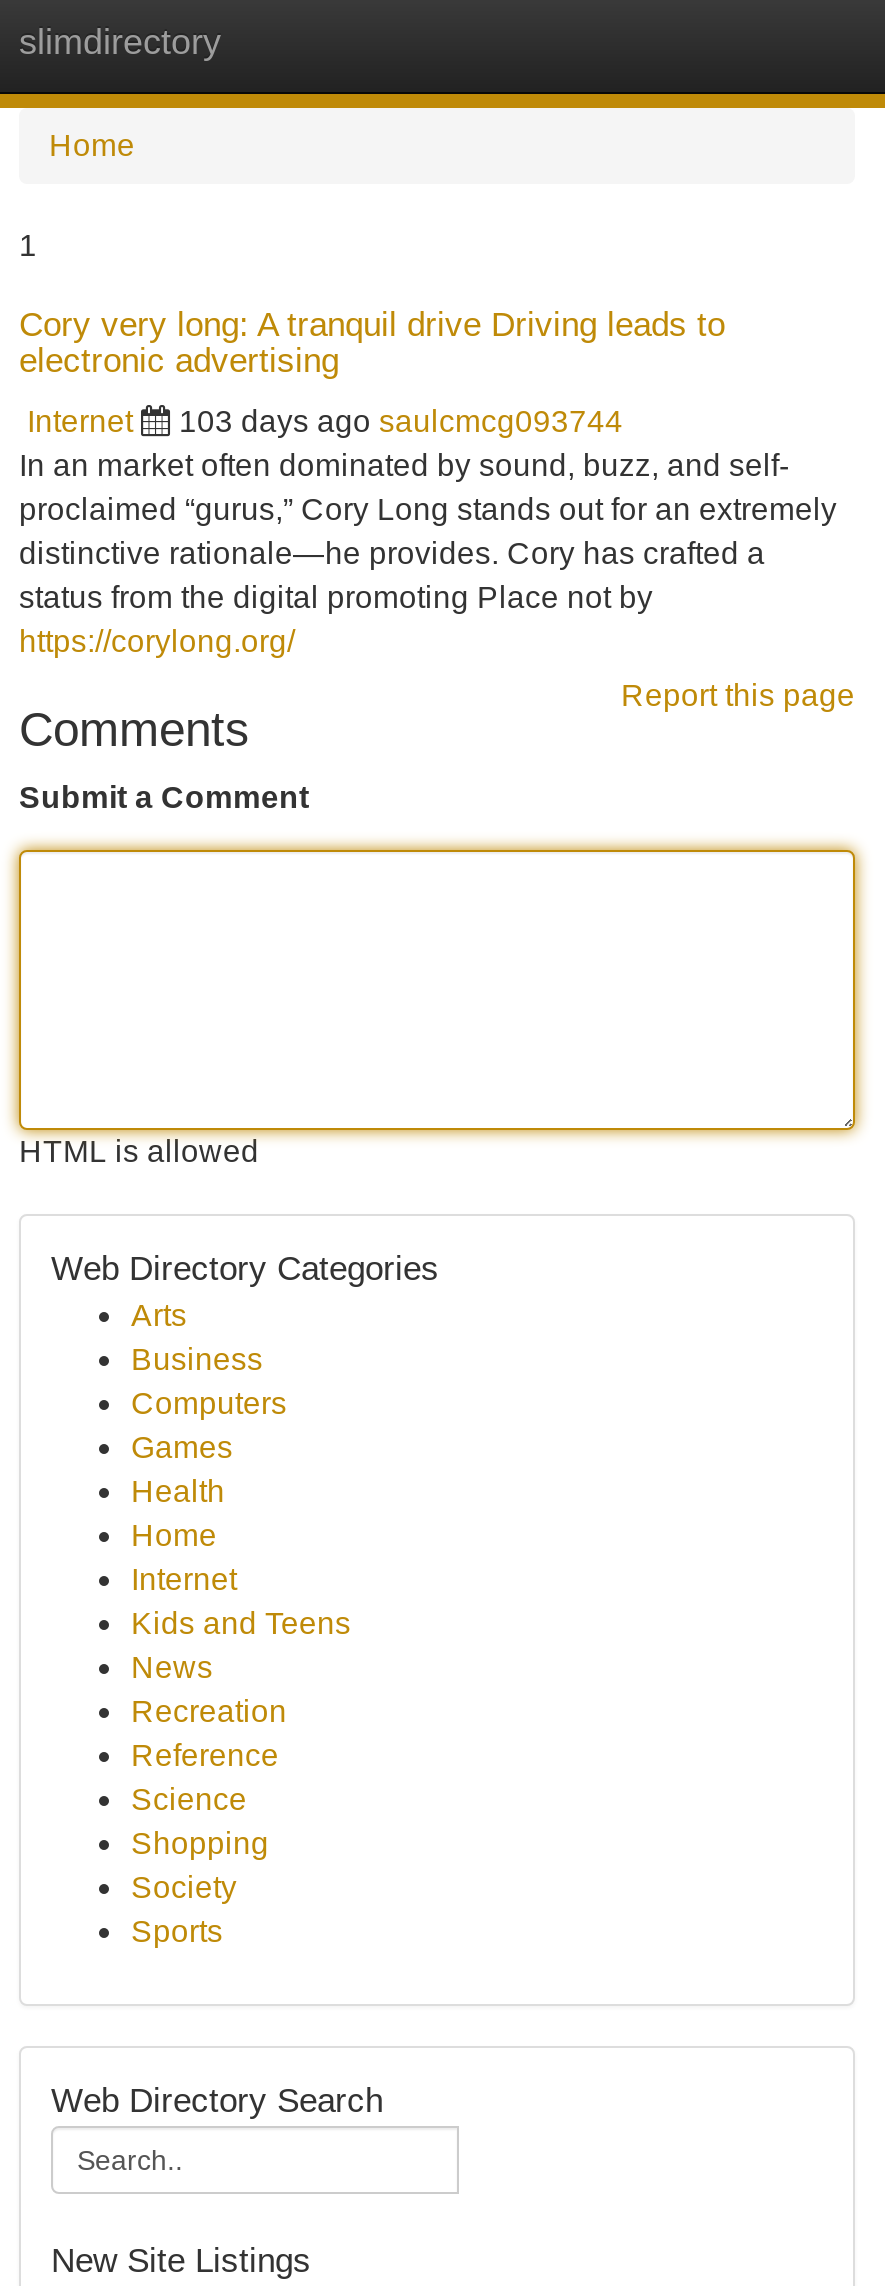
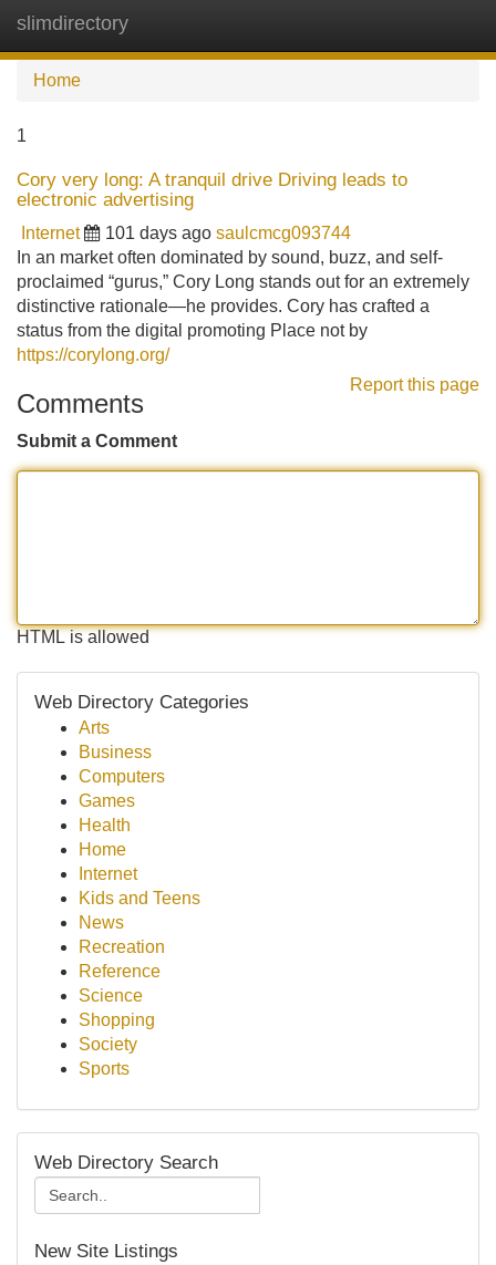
- 103 days ago saulcmcg093744
+ 101 days ago saulcmcg093744
